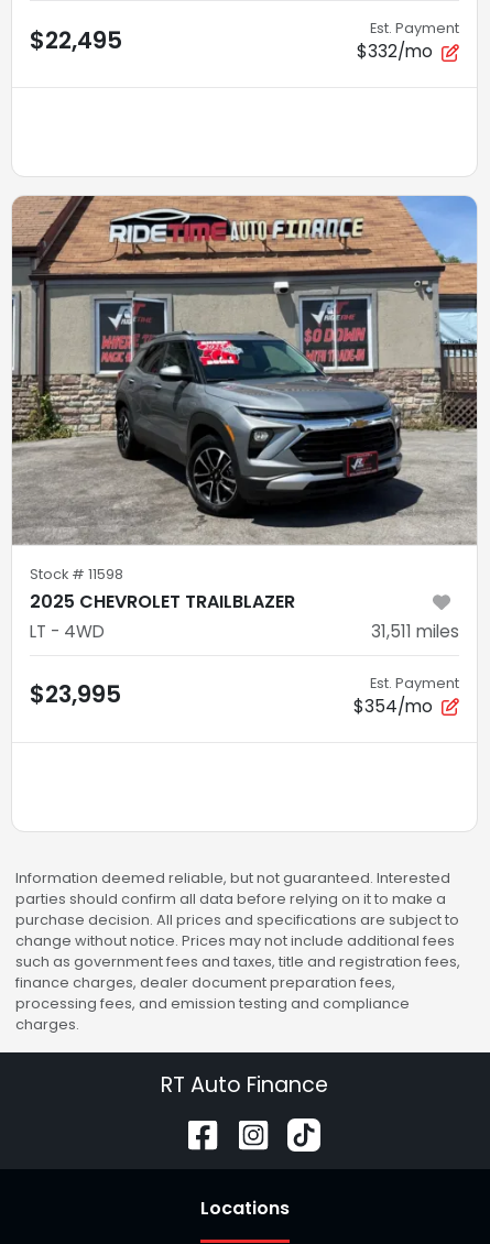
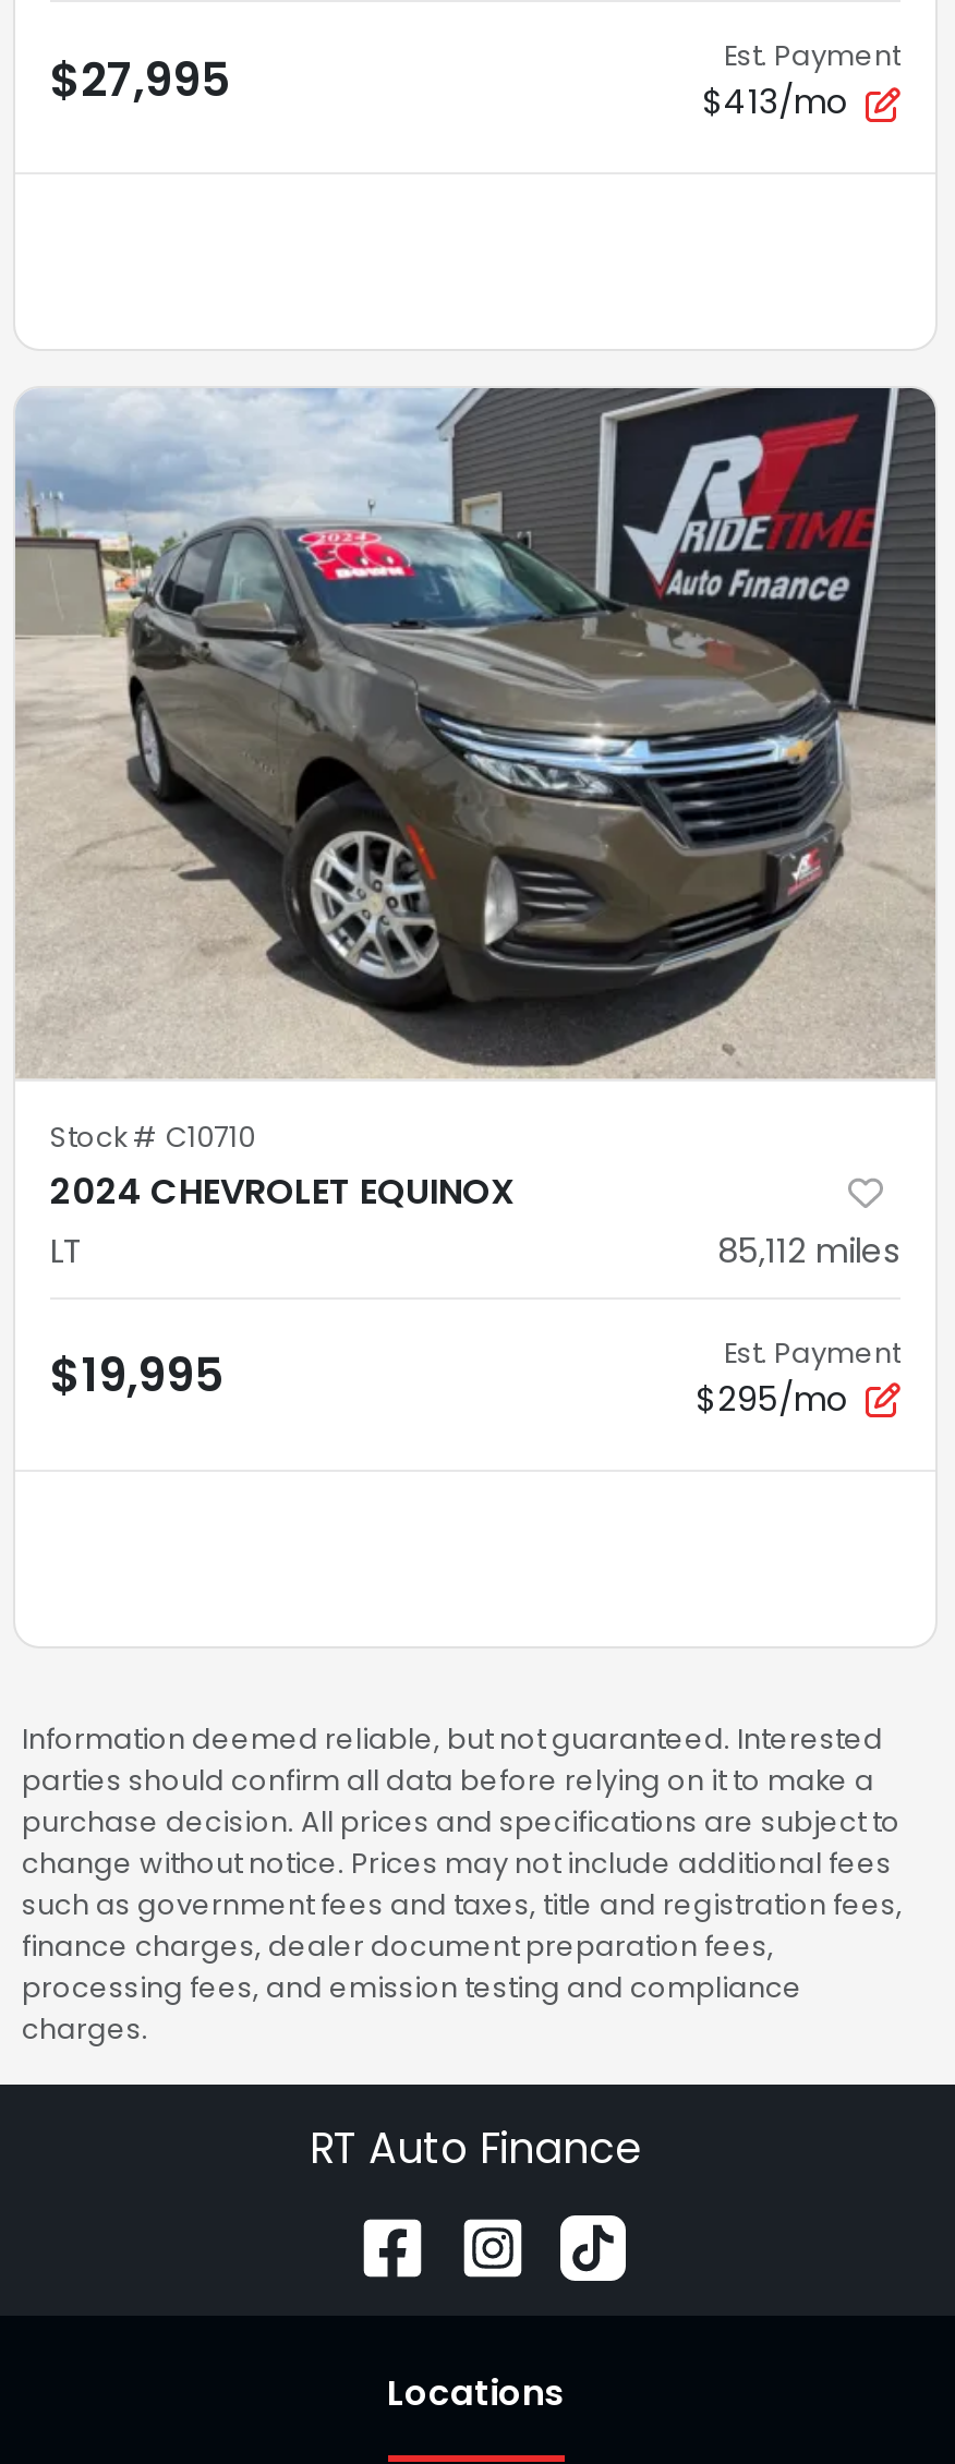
- $22,495
+ $27,995

- $332/mo
+ $413/mo

- [image]
- Stock #11598
- 2025 CHEVROLET TRAILBLAZER
- LT - 4WD
- 31,511 miles
+ [image]
+ Stock #C10710
+ 2024 CHEVROLET EQUINOX
+ LT
+ 85,112 miles

- $23,995
+ $19,995

- $354/mo
+ $295/mo
